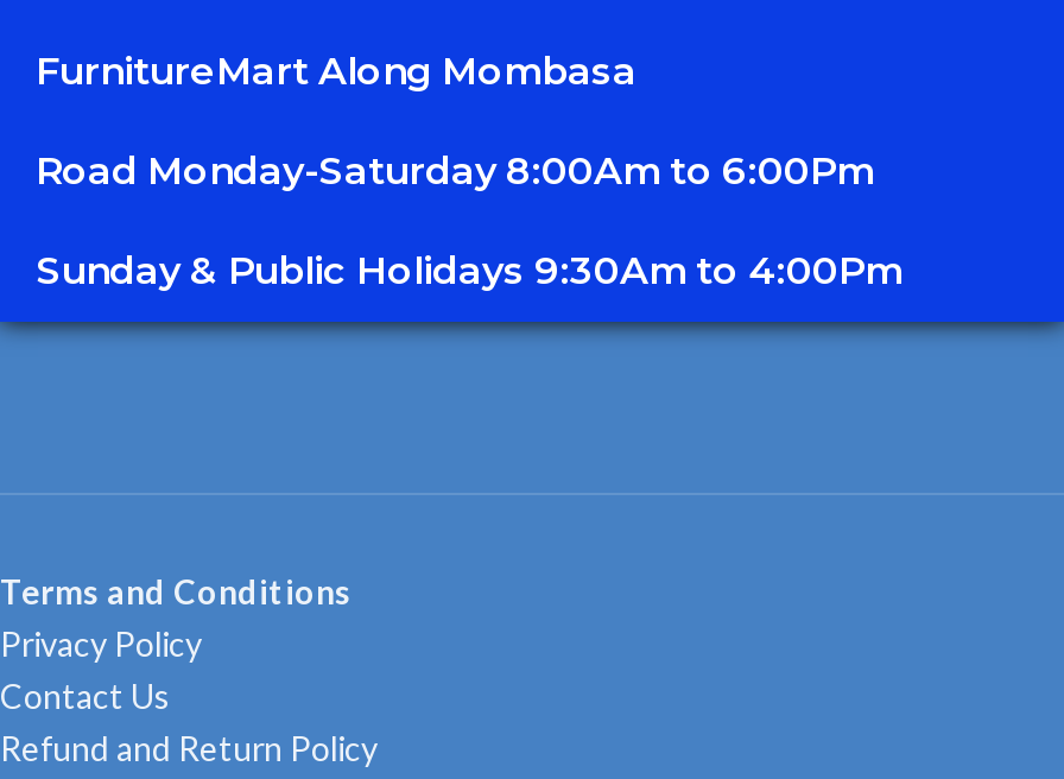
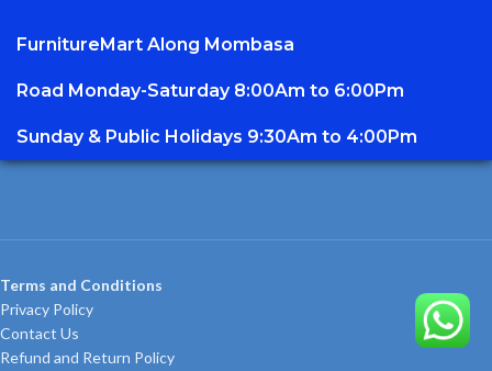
+ [image]
